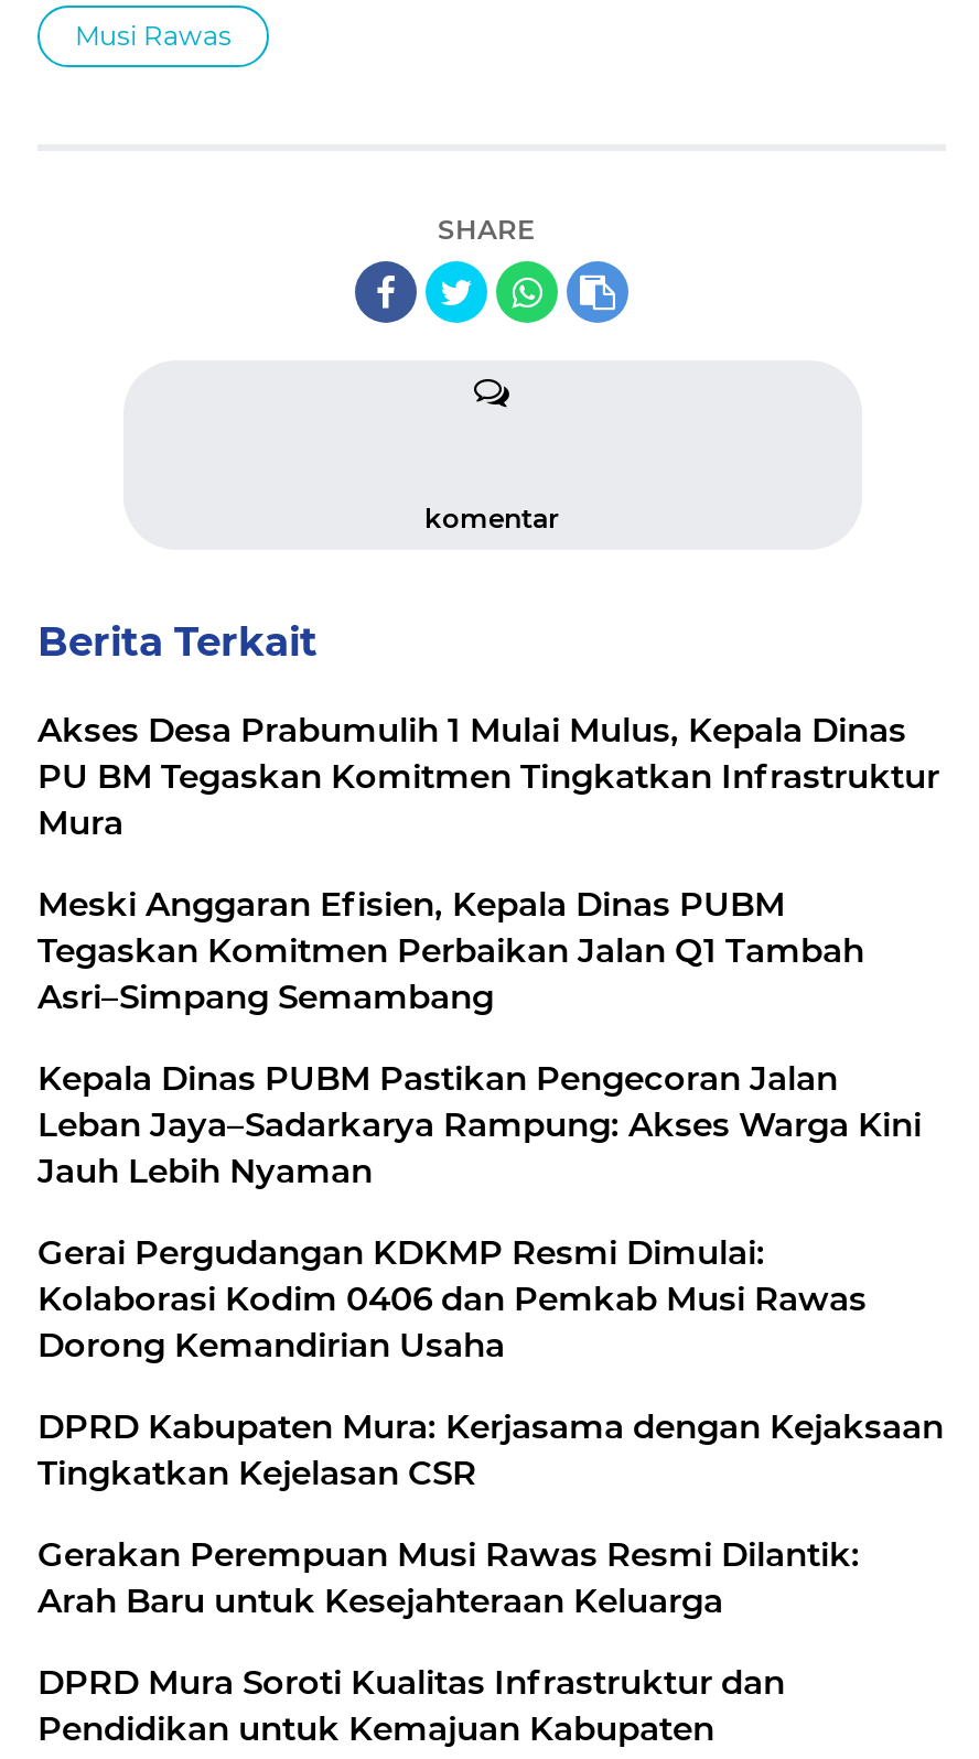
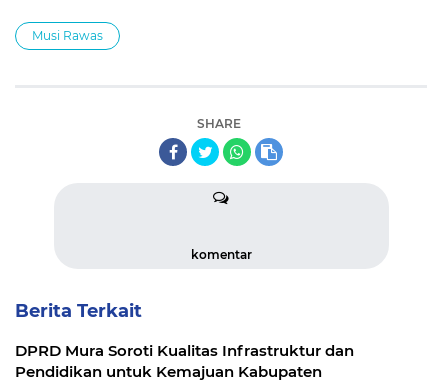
- Akses Desa Prabumulih 1 Mulai Mulus, Kepala Dinas
- PU BM Tegaskan Komitmen Tingkatkan Infrastruktur
- Mura
- Meski Anggaran Efisien, Kepala Dinas PUBM
- Tegaskan Komitmen Perbaikan Jalan Q1 Tambah
- Asri–Simpang Semambang
- Kepala Dinas PUBM Pastikan Pengecoran Jalan
- Leban Jaya–Sadarkarya Rampung: Akses Warga Kini
- Jauh Lebih Nyaman
- Gerai Pergudangan KDKMP Resmi Dimulai:
- Kolaborasi Kodim 0406 dan Pemkab Musi Rawas
- Dorong Kemandirian Usaha
- DPRD Kabupaten Mura: Kerjasama dengan Kejaksaan
- Tingkatkan Kejelasan CSR
- Gerakan Perempuan Musi Rawas Resmi Dilantik:
- Arah Baru untuk Kesejahteraan Keluarga
